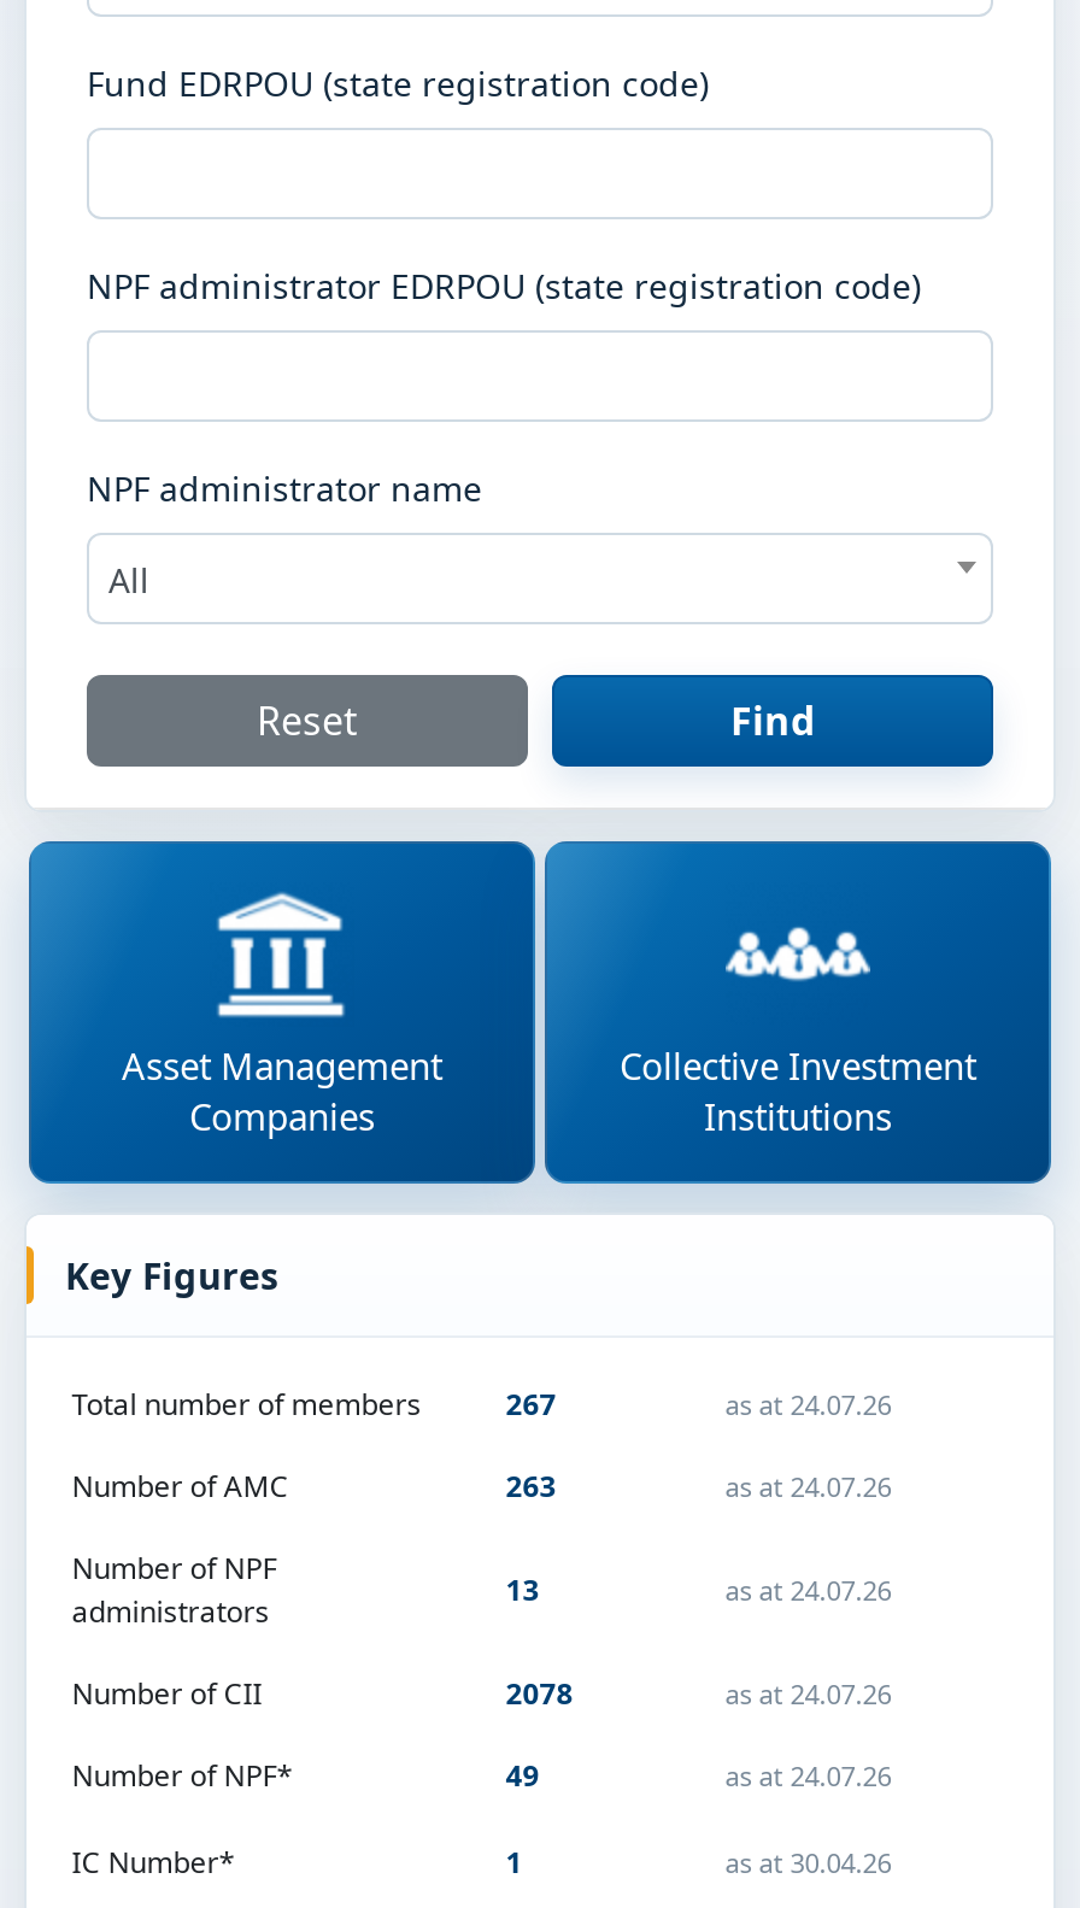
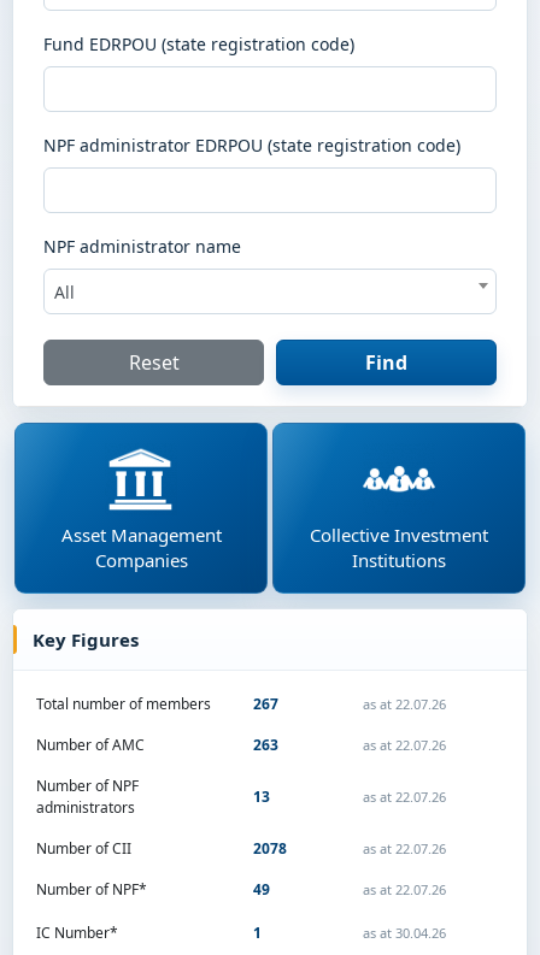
- as at 24.07.26
+ as at 22.07.26

- as at 24.07.26
+ as at 22.07.26

- as at 24.07.26
+ as at 22.07.26

- as at 24.07.26
+ as at 22.07.26

- as at 24.07.26
+ as at 22.07.26
